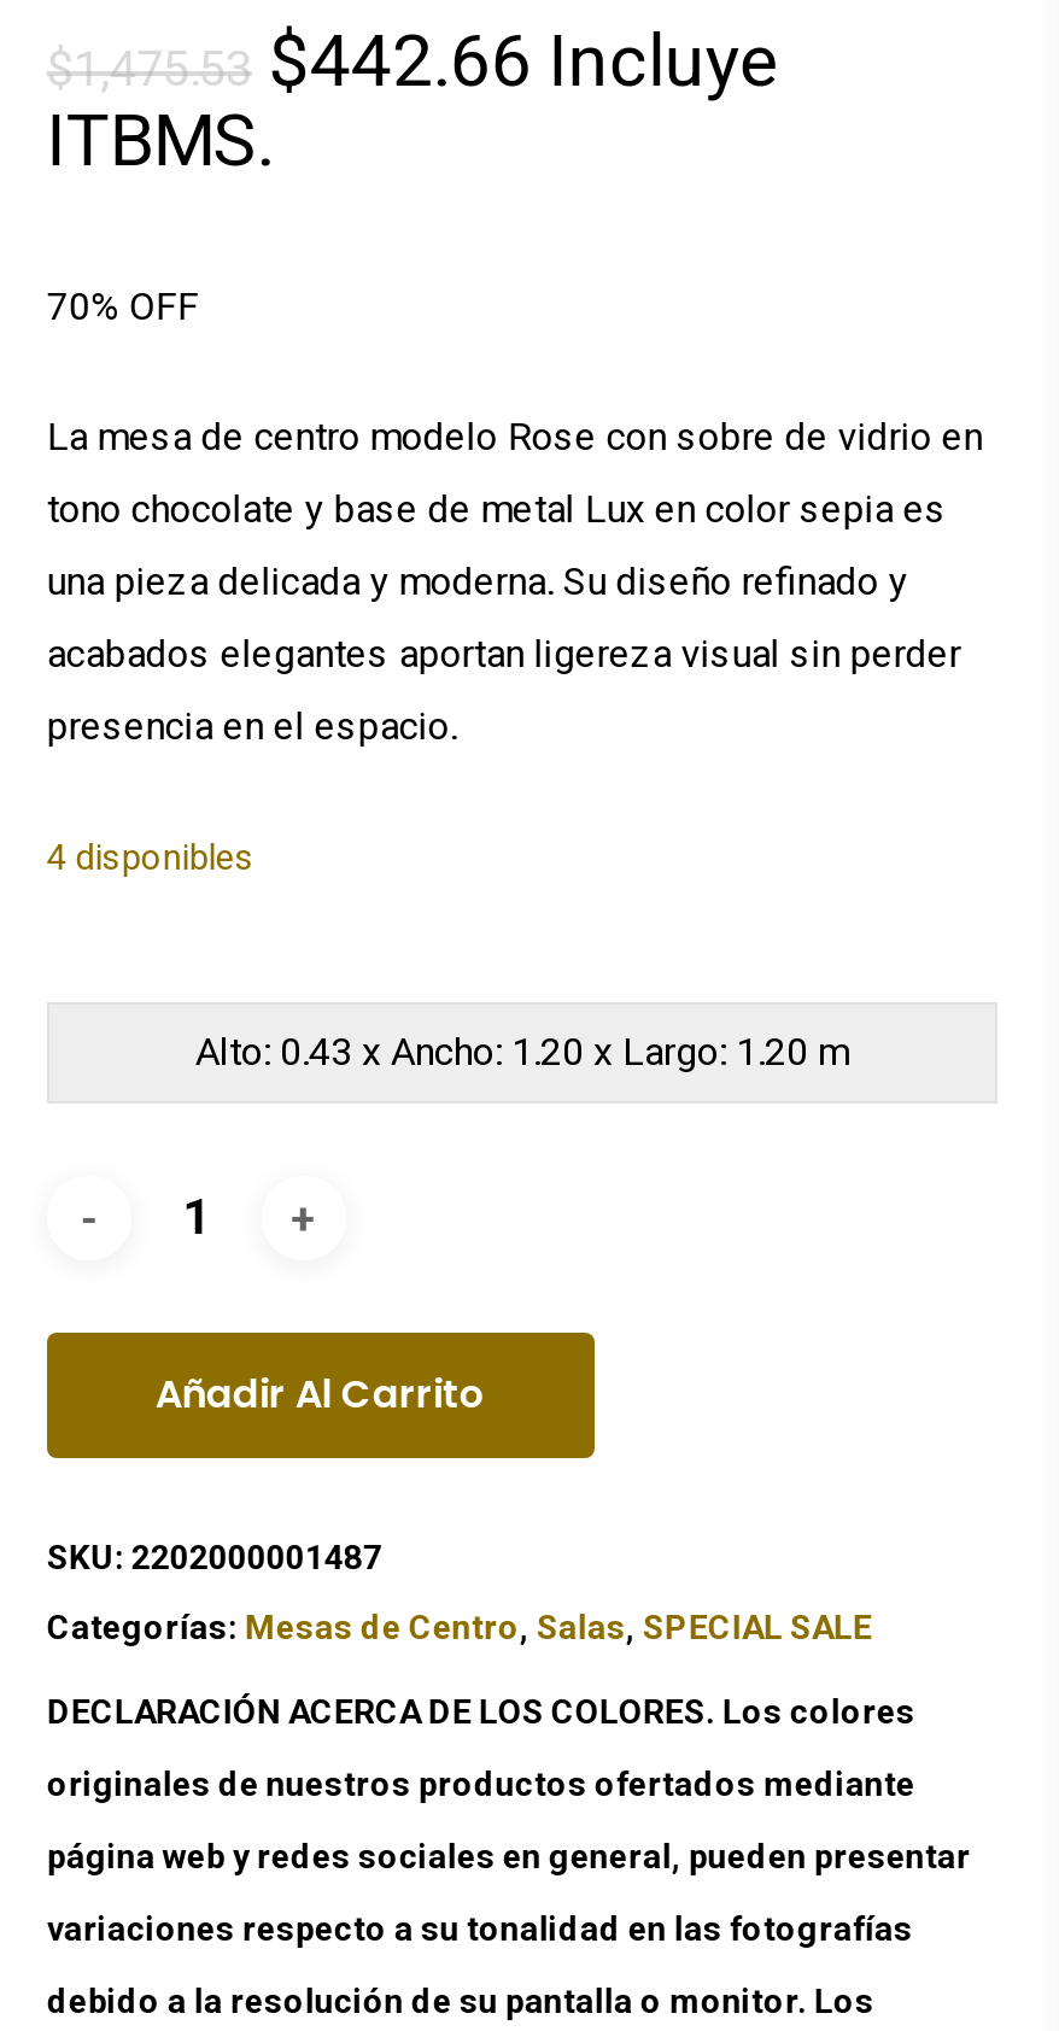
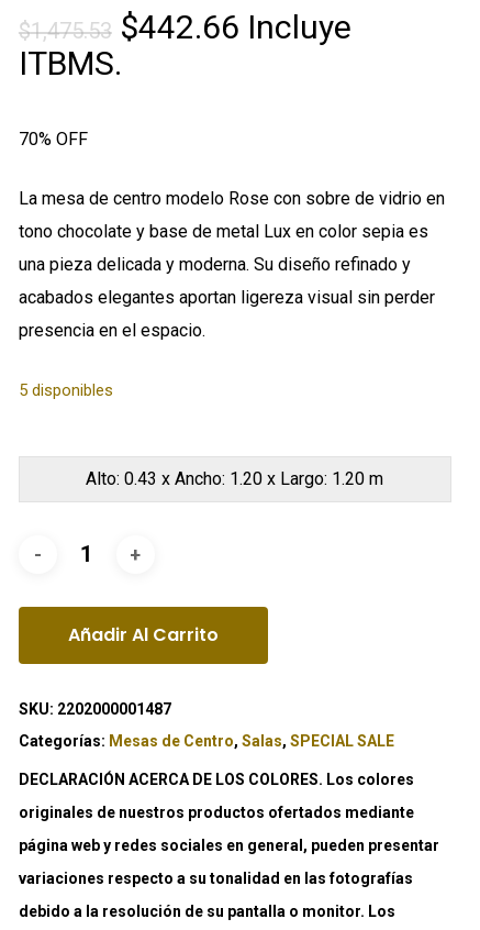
- 4 disponibles
+ 5 disponibles
